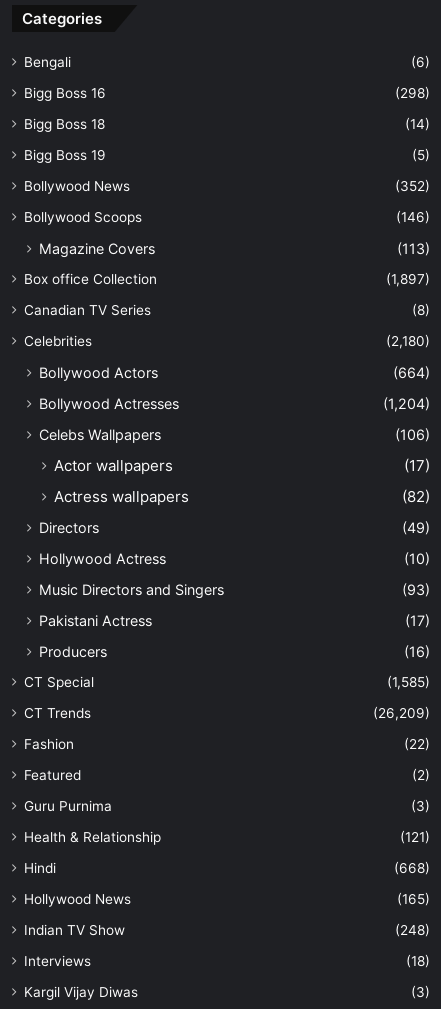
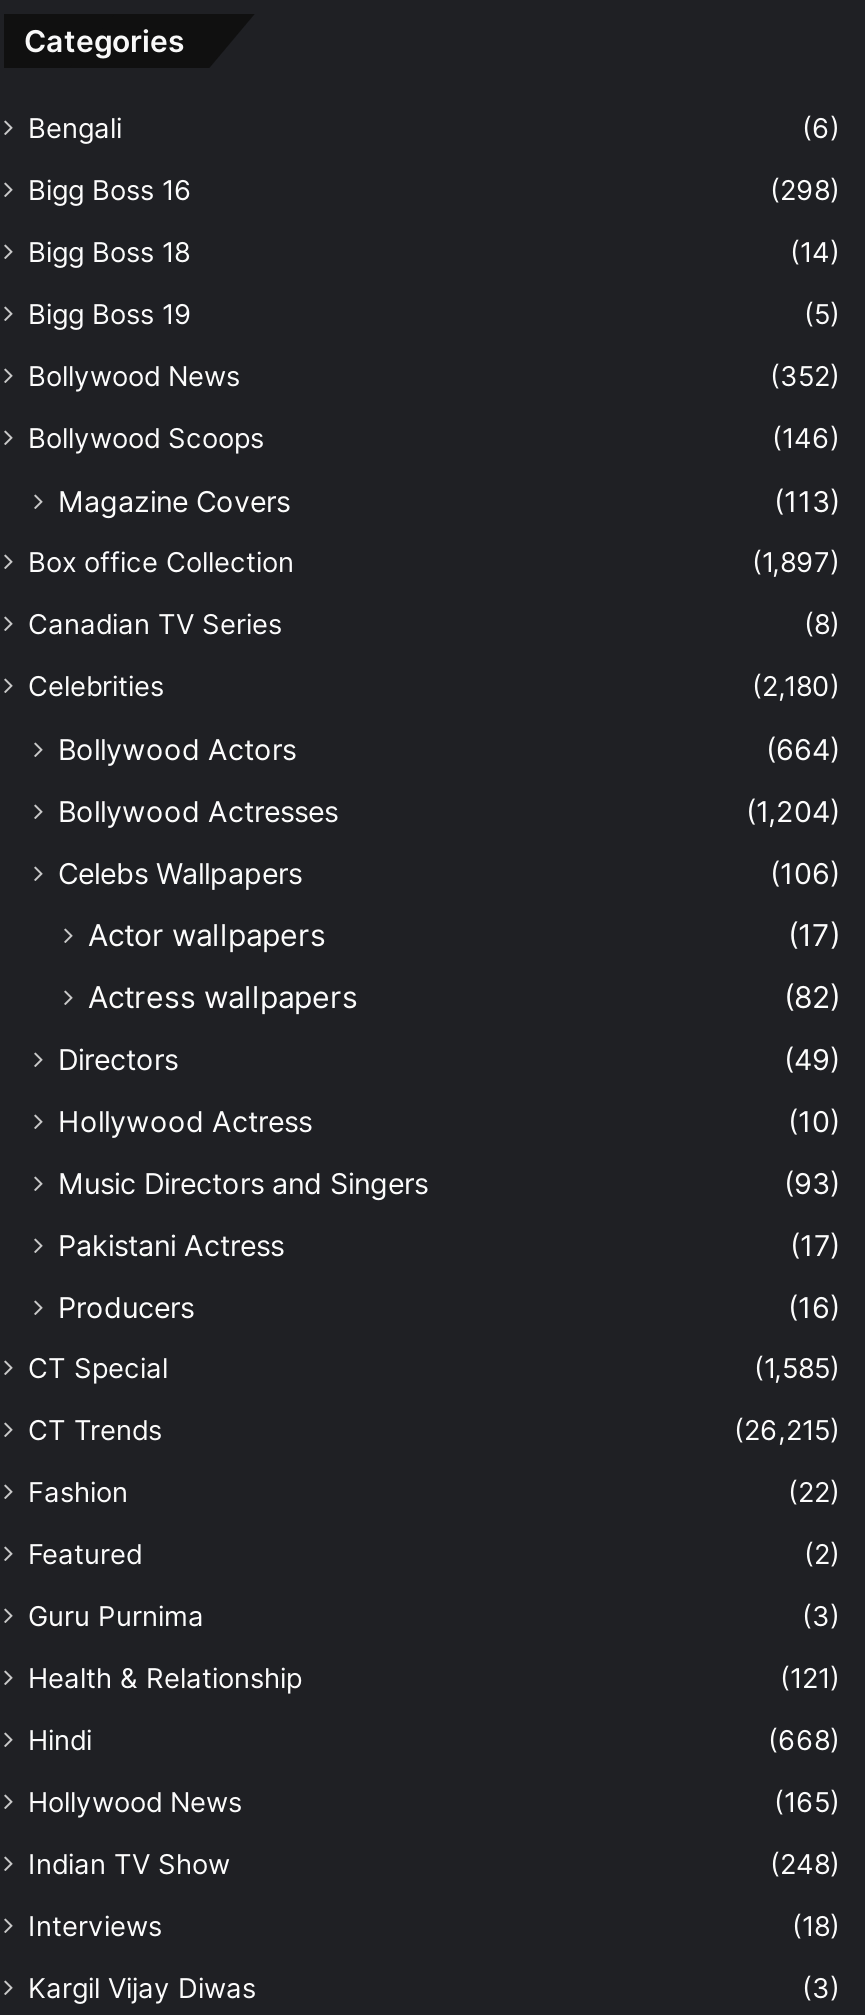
- (26,209)
+ (26,215)
